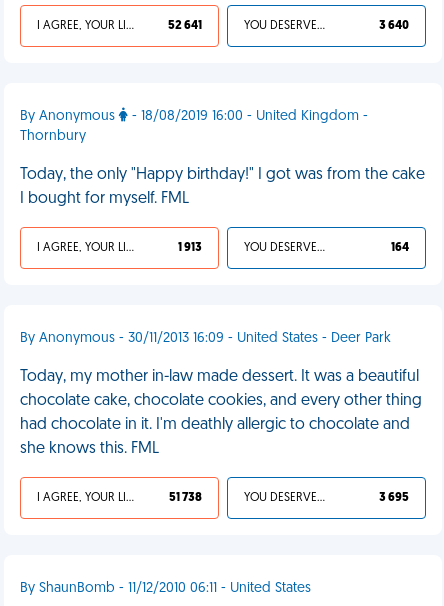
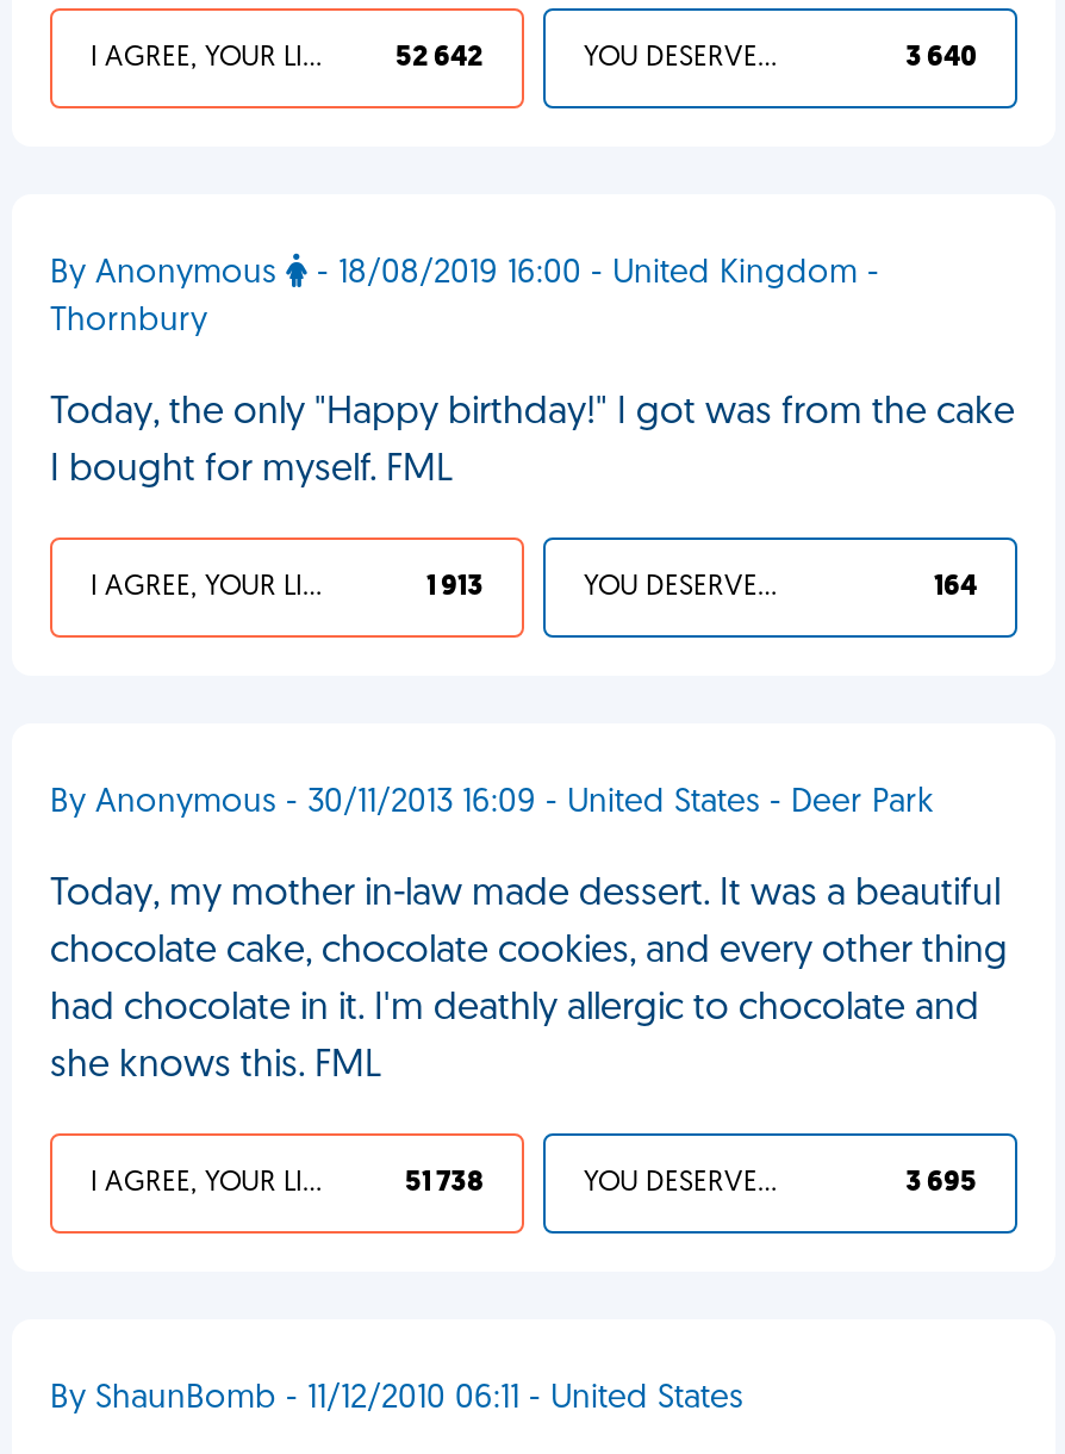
- 52 641
+ 52 642
